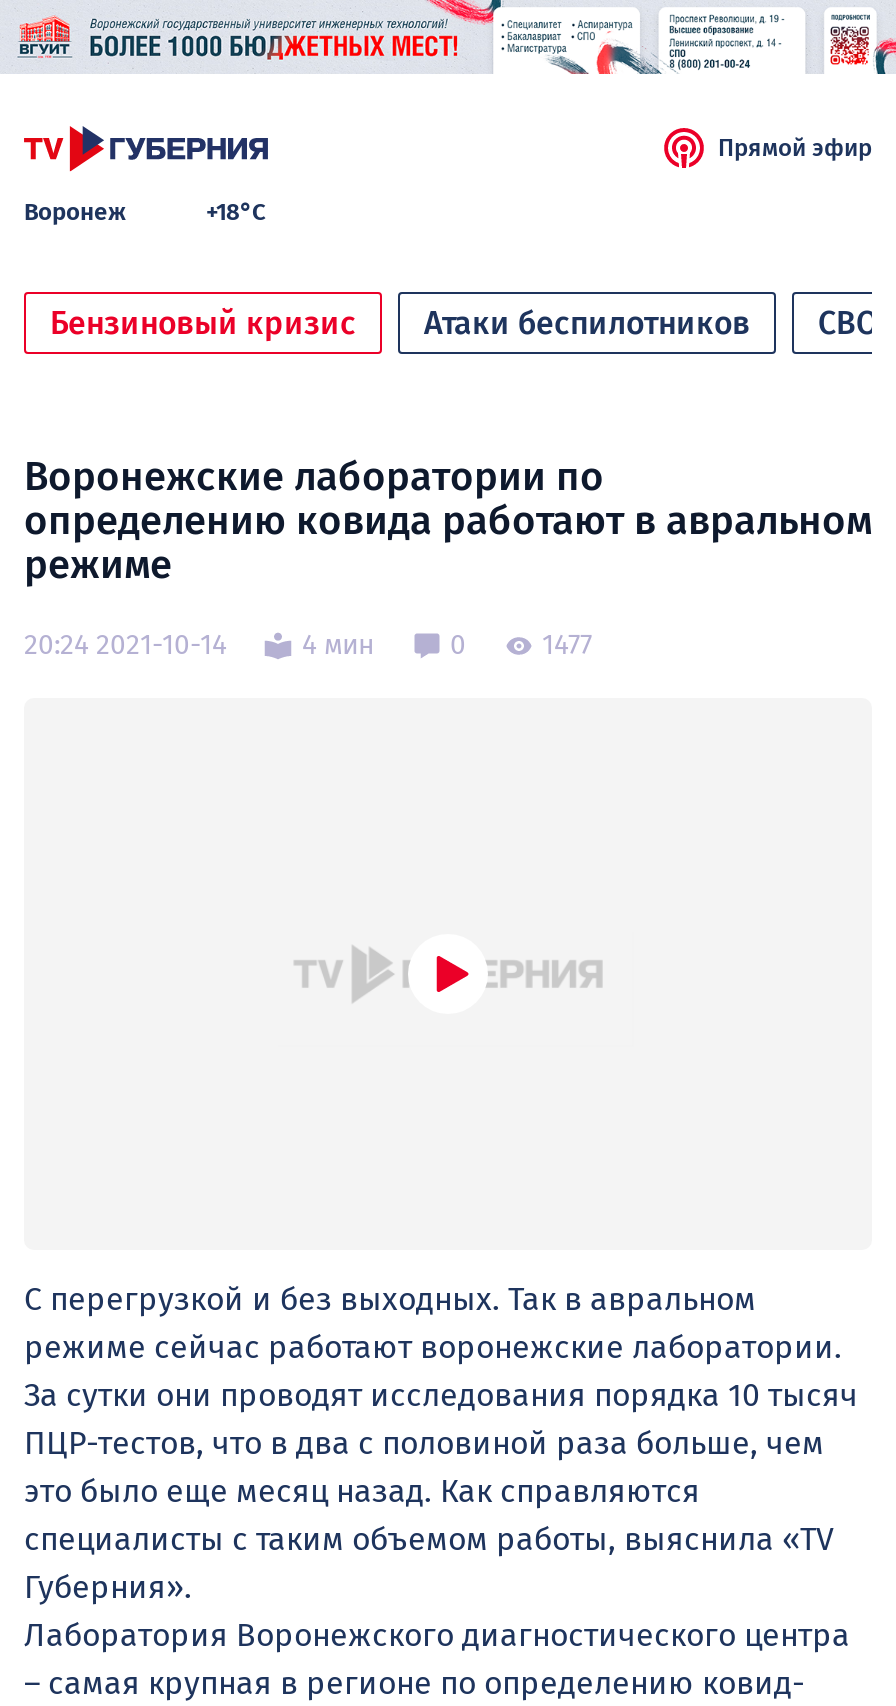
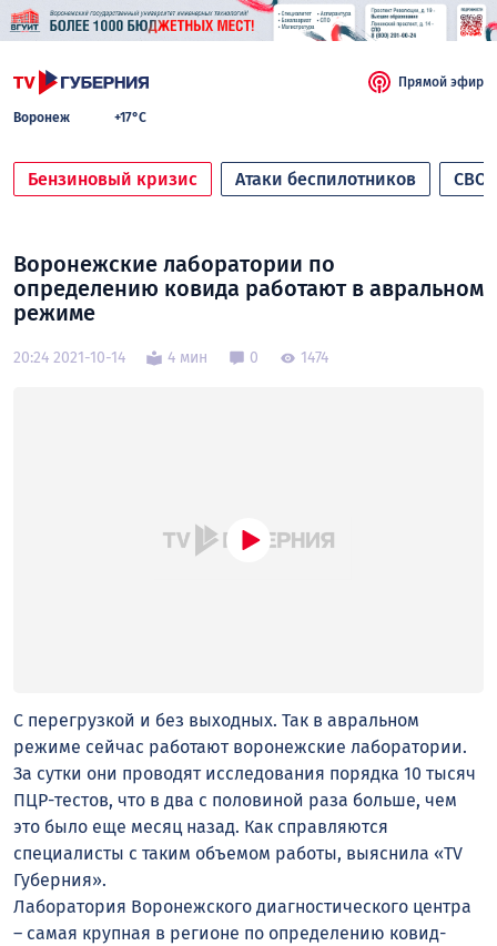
- +18°C
+ +17°C

- 1477
+ 1474
